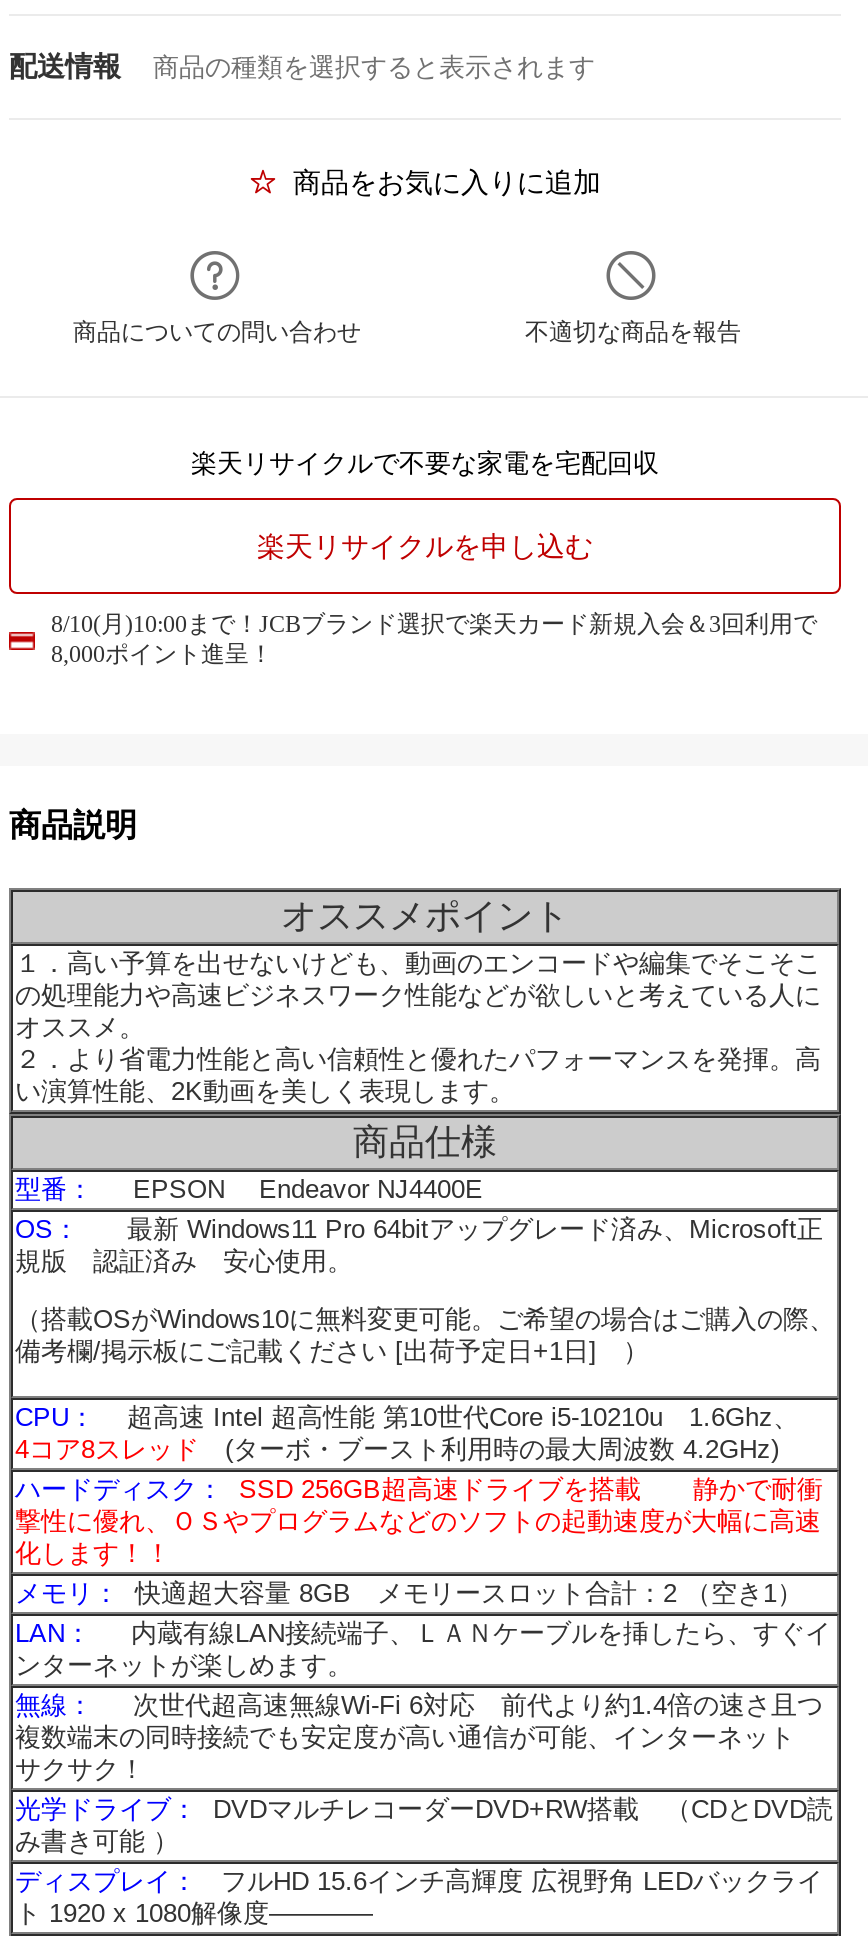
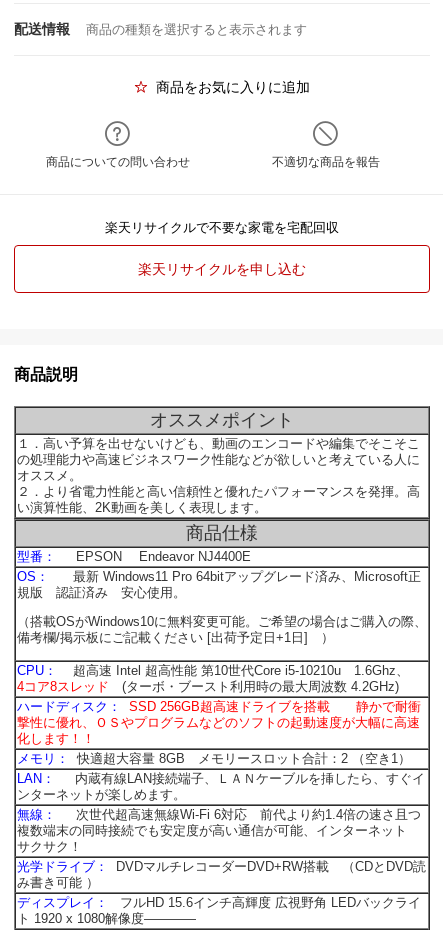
- 8/10(月)10:00まで！JCBブランド選択で楽天カード新規入会＆3回利用で
- 8,000ポイント進呈！
